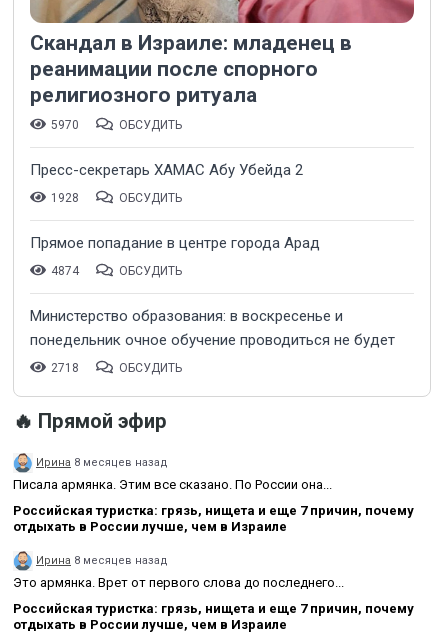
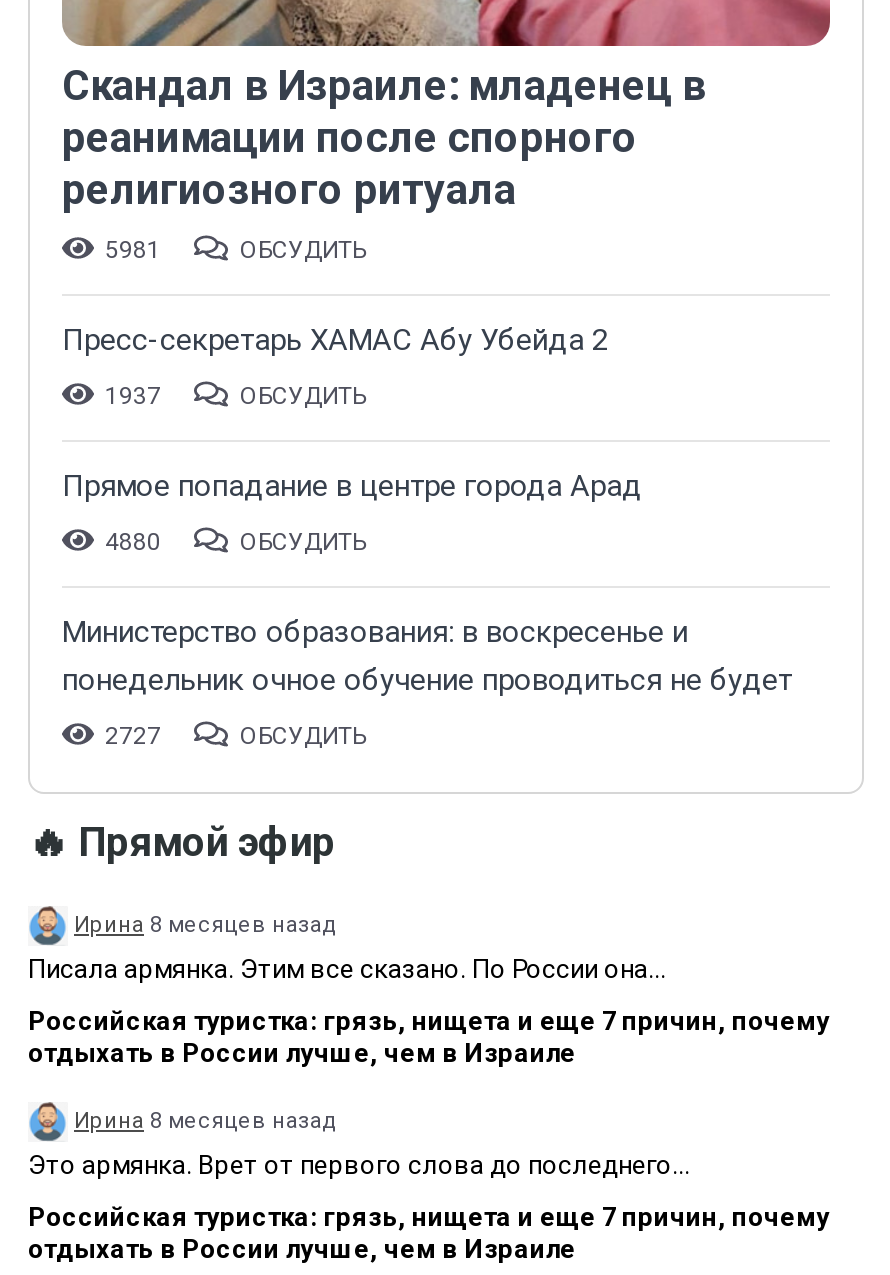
- 5970
+ 5981

- 1928
+ 1937

- 4874
+ 4880

- 2718
+ 2727
